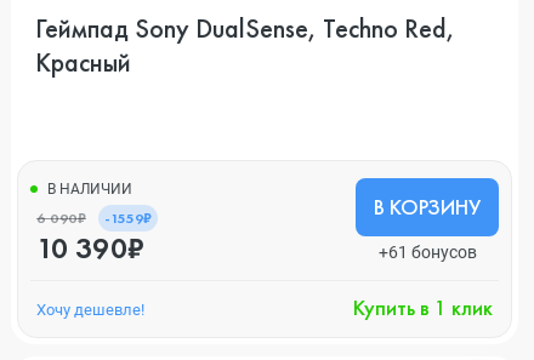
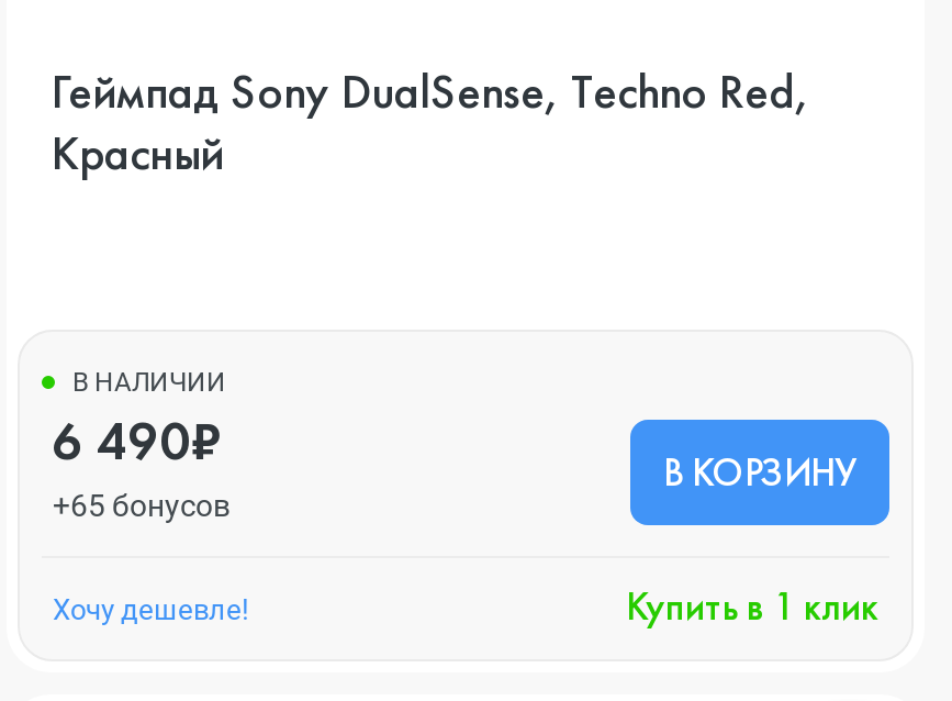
moved down: В КОРЗИНУ

- 6 090₽
- -1559₽
- 10 390₽
+ 6 490₽
+ +65 бонусов

- +61 бонусов
